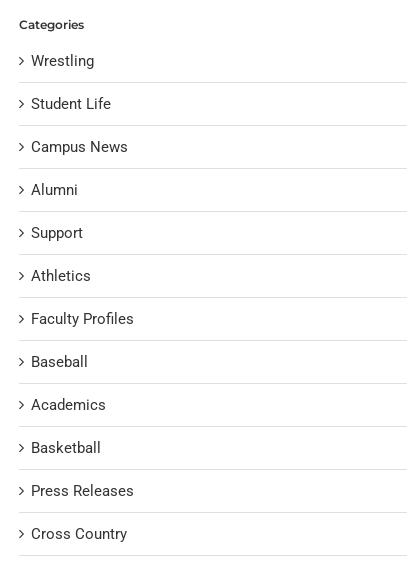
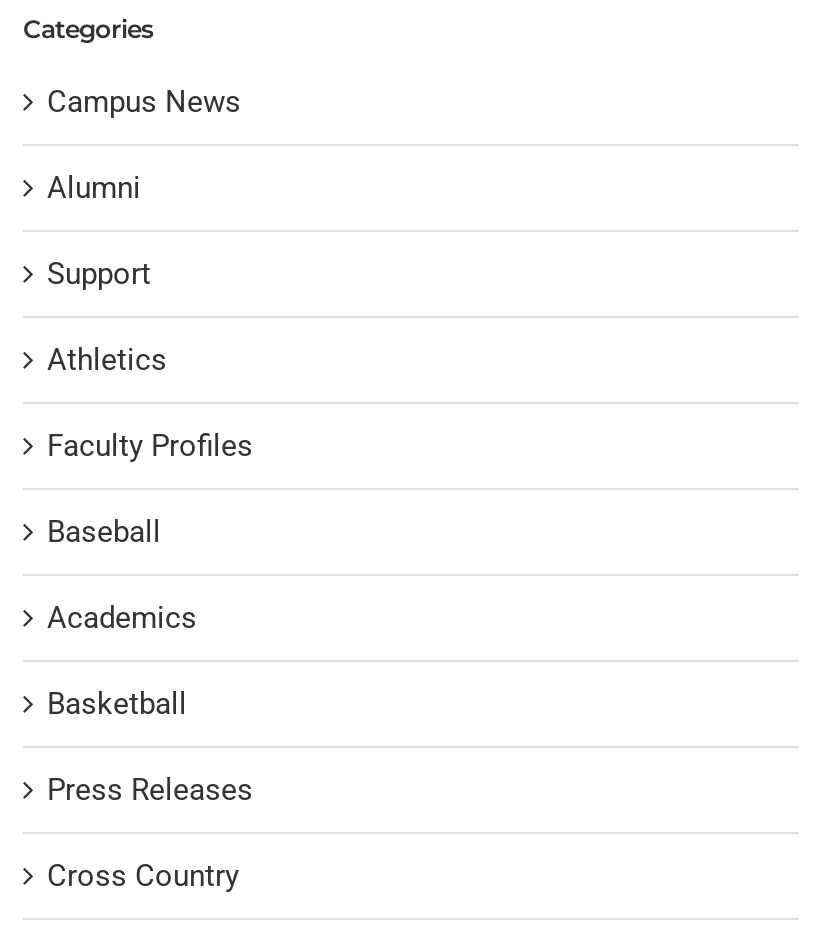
- Wrestling
- Student Life
